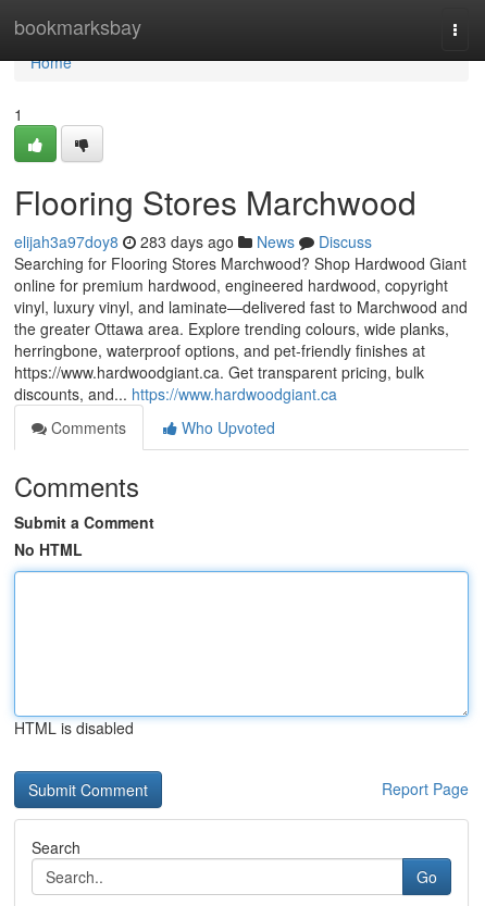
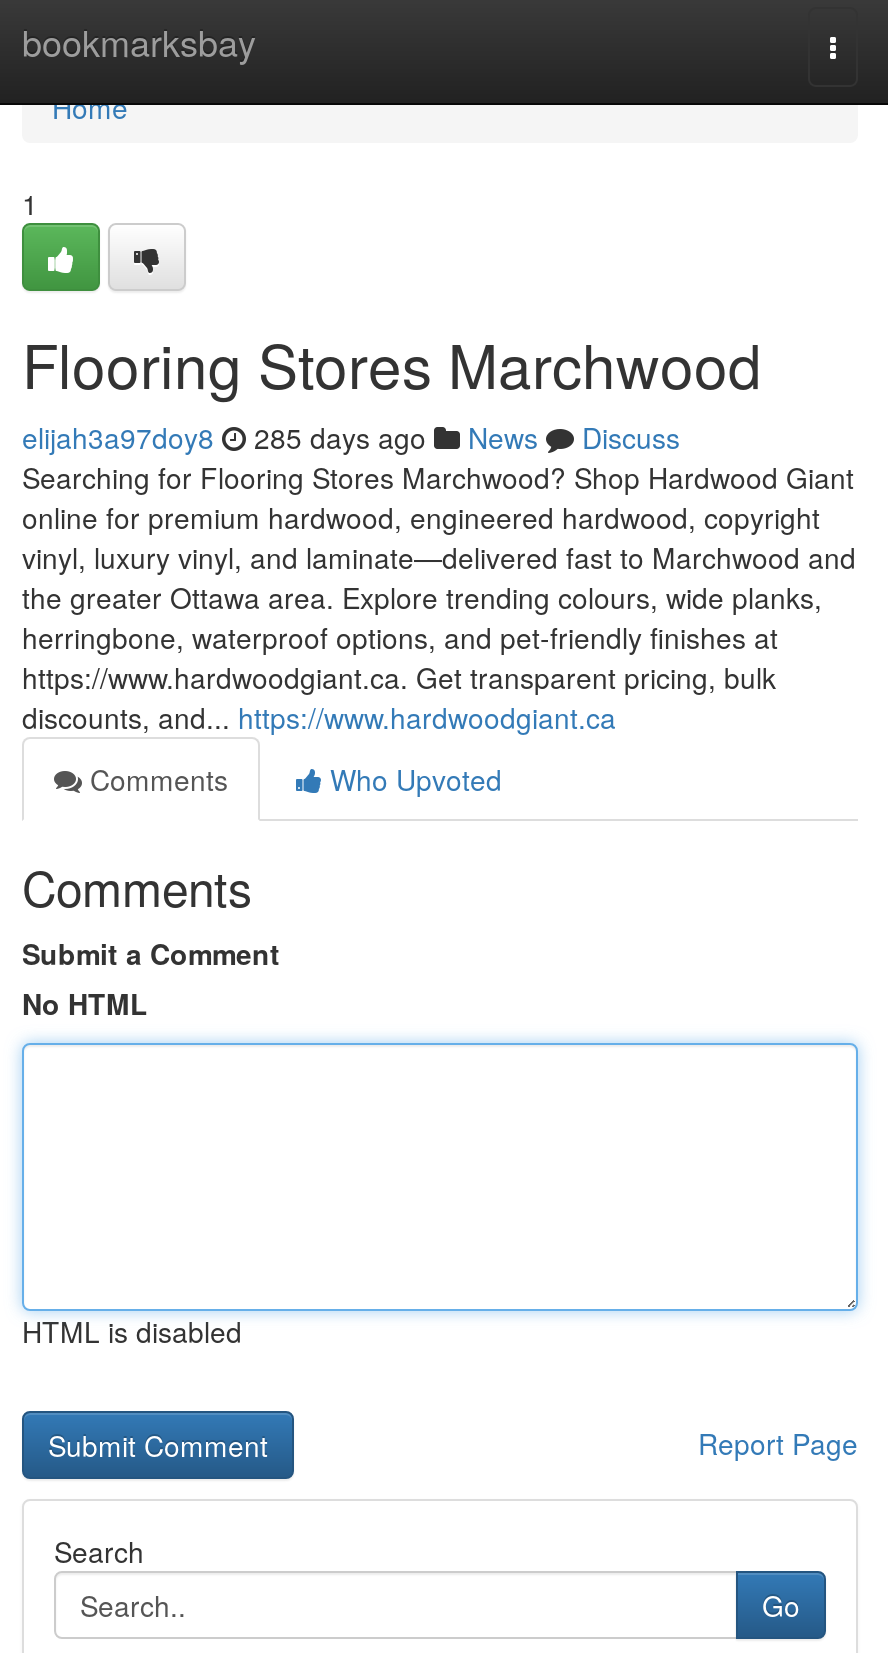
- elijah3a97doy8 283 days ago News Discuss
+ elijah3a97doy8 285 days ago News Discuss
